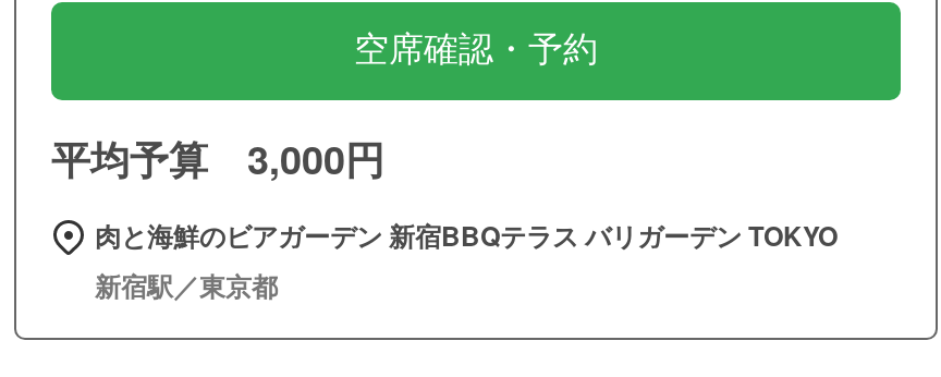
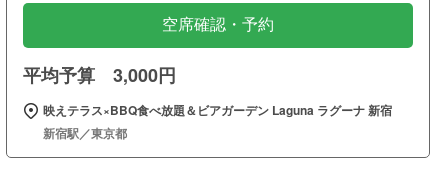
- 肉と海鮮のビアガーデン 新宿BBQテラス バリガーデン TOKYO
+ 映えテラス×BBQ食べ放題＆ビアガーデン Laguna ラグーナ 新宿
